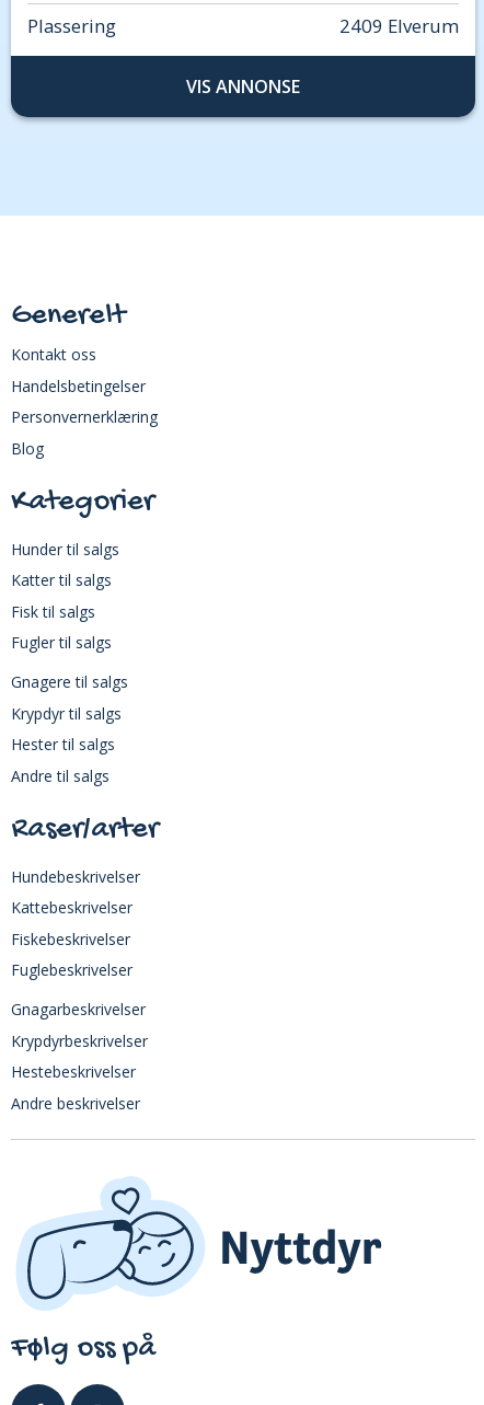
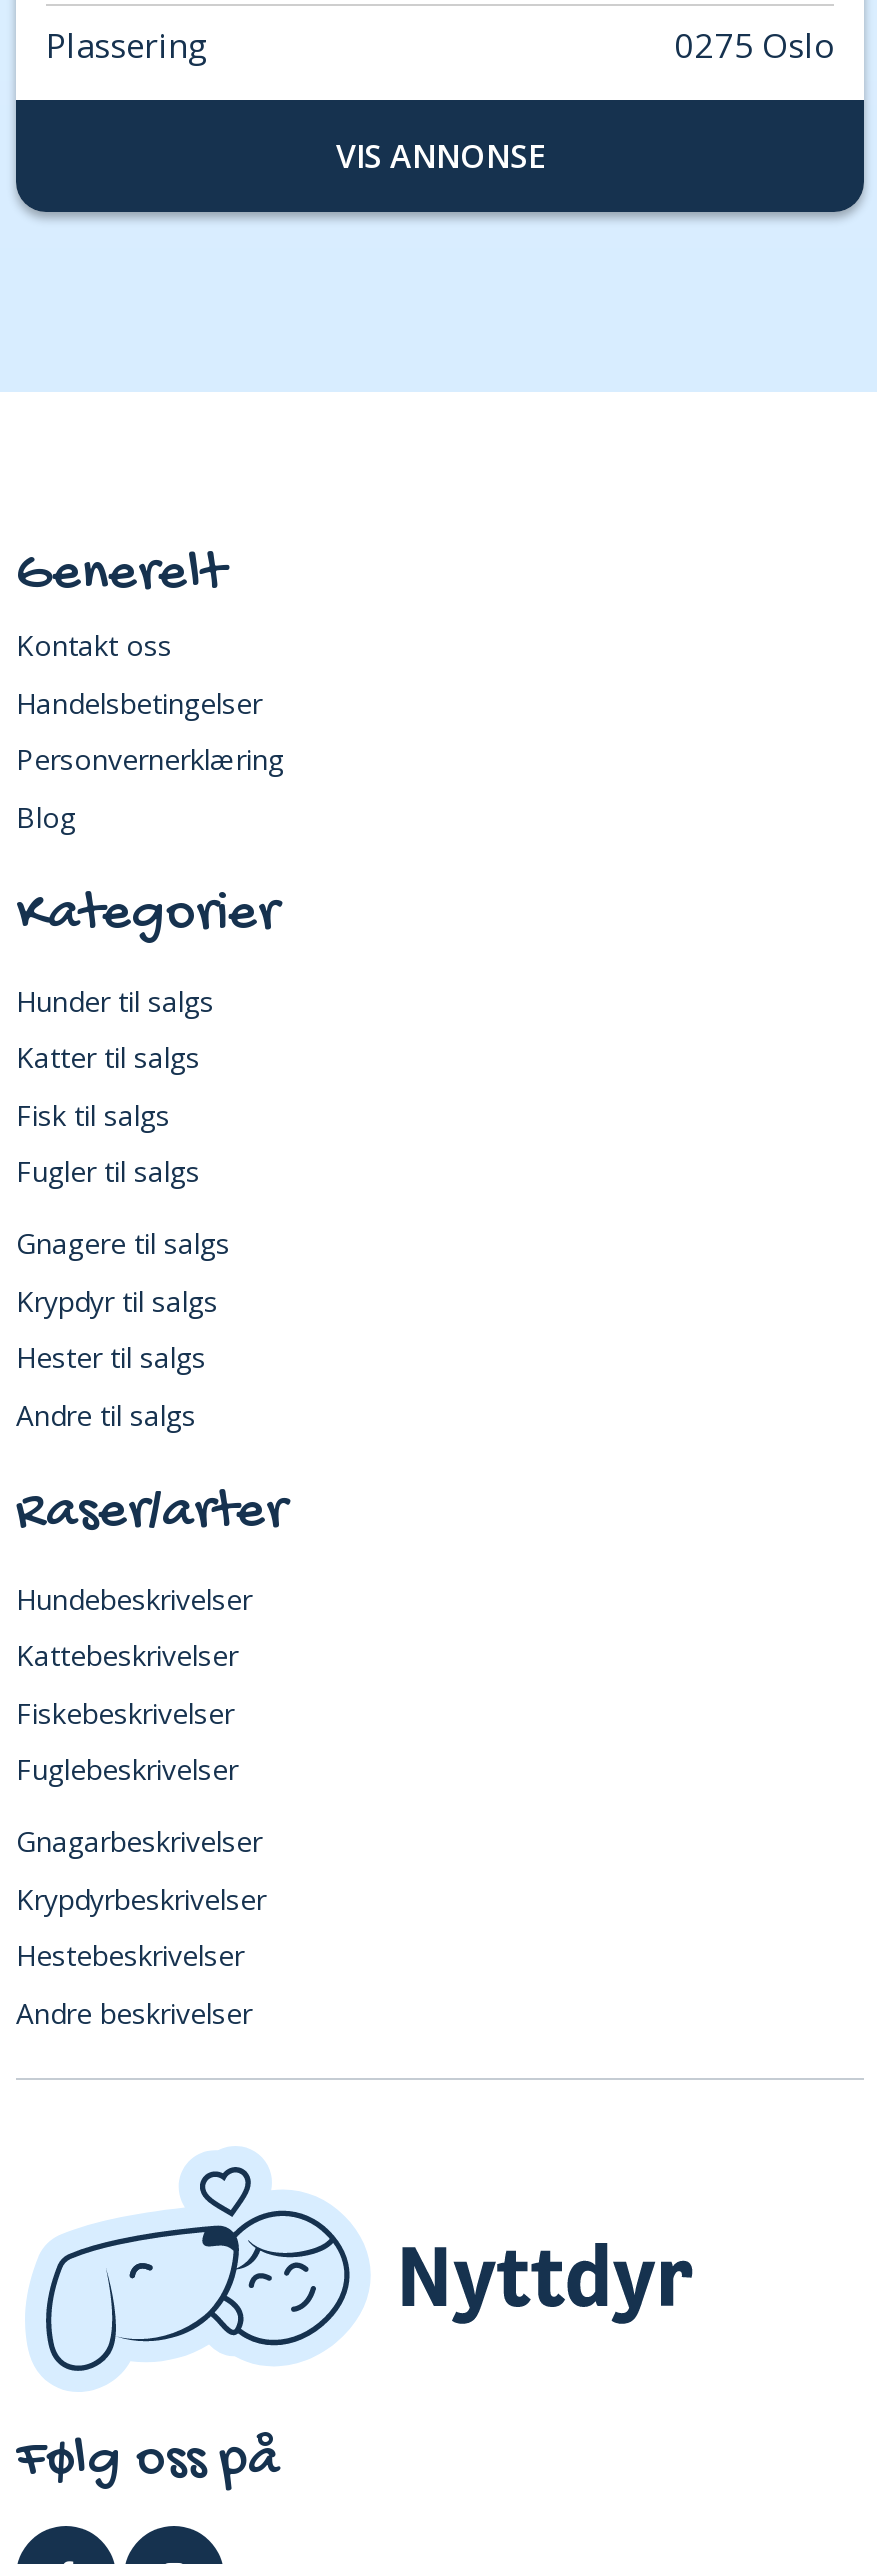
- 2409 Elverum
+ 0275 Oslo
